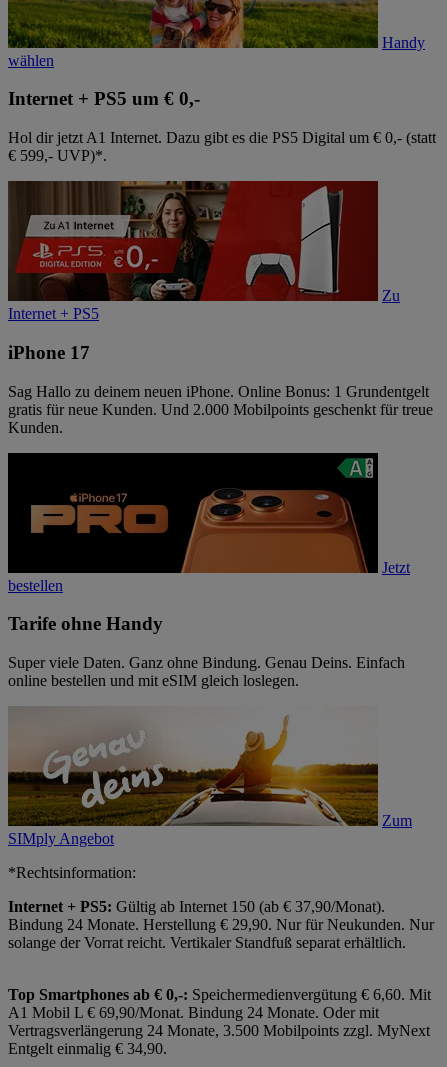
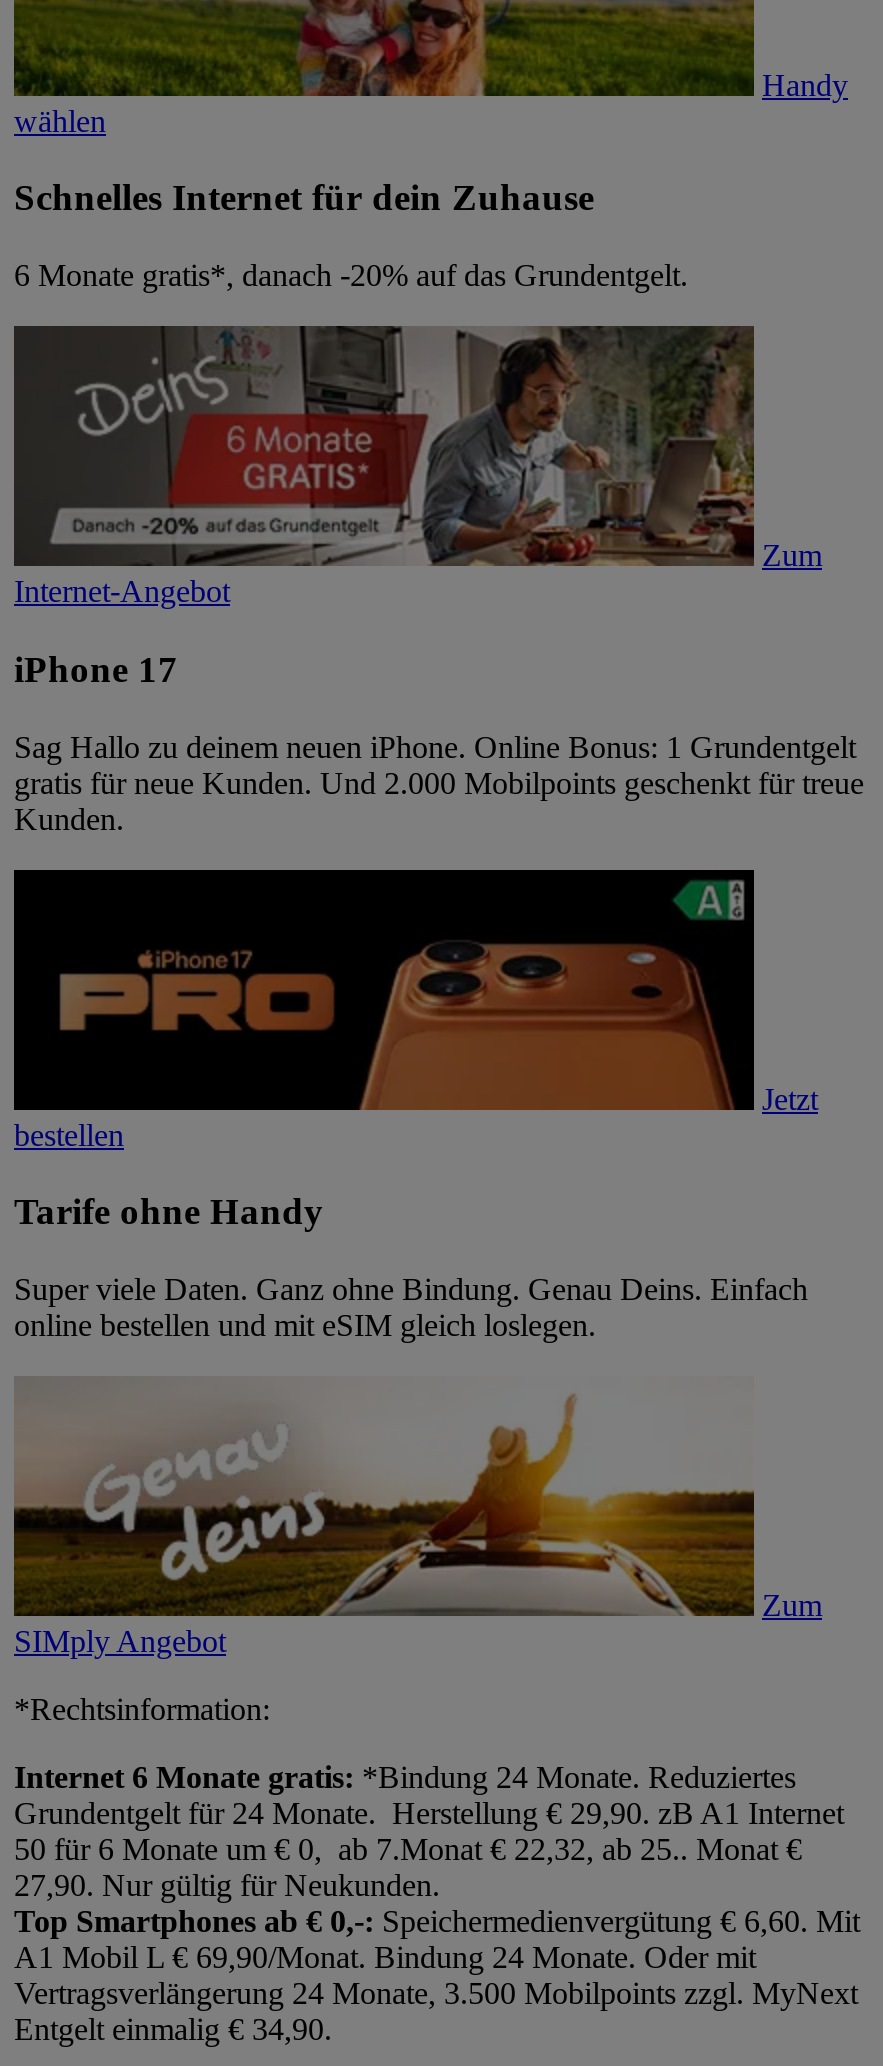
- Internet + PS5 um € 0,-
+ Schnelles Internet für dein Zuhause

- Hol dir jetzt A1 Internet. Dazu gibt es die PS5 Digital um € 0,- (statt
- € 599,- UVP)*.
+ 6 Monate gratis*, danach -20% auf das Grundentgelt.

- [image]
- Zu
- Internet + PS5
+ [image]
+ Zum
+ Internet-Angebot

- Internet + PS5: Gültig ab Internet 150 (ab € 37,90/Monat).
- Bindung 24 Monate. Herstellung € 29,90. Nur für Neukunden. Nur
- solange der Vorrat reicht. Vertikaler Standfuß separat erhältlich.
+ Internet 6 Monate gratis: *Bindung 24 Monate. Reduziertes
+ Grundentgelt für 24 Monate. Herstellung € 29,90. zB A1 Internet
+ 50 für 6 Monate um € 0, ab 7.Monat € 22,32, ab 25.. Monat €
+ 27,90. Nur gültig für Neukunden.
